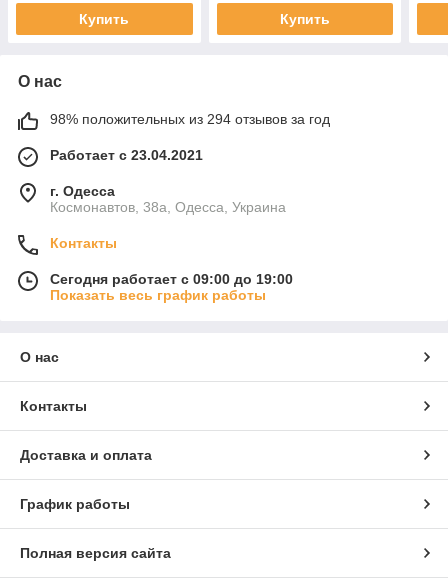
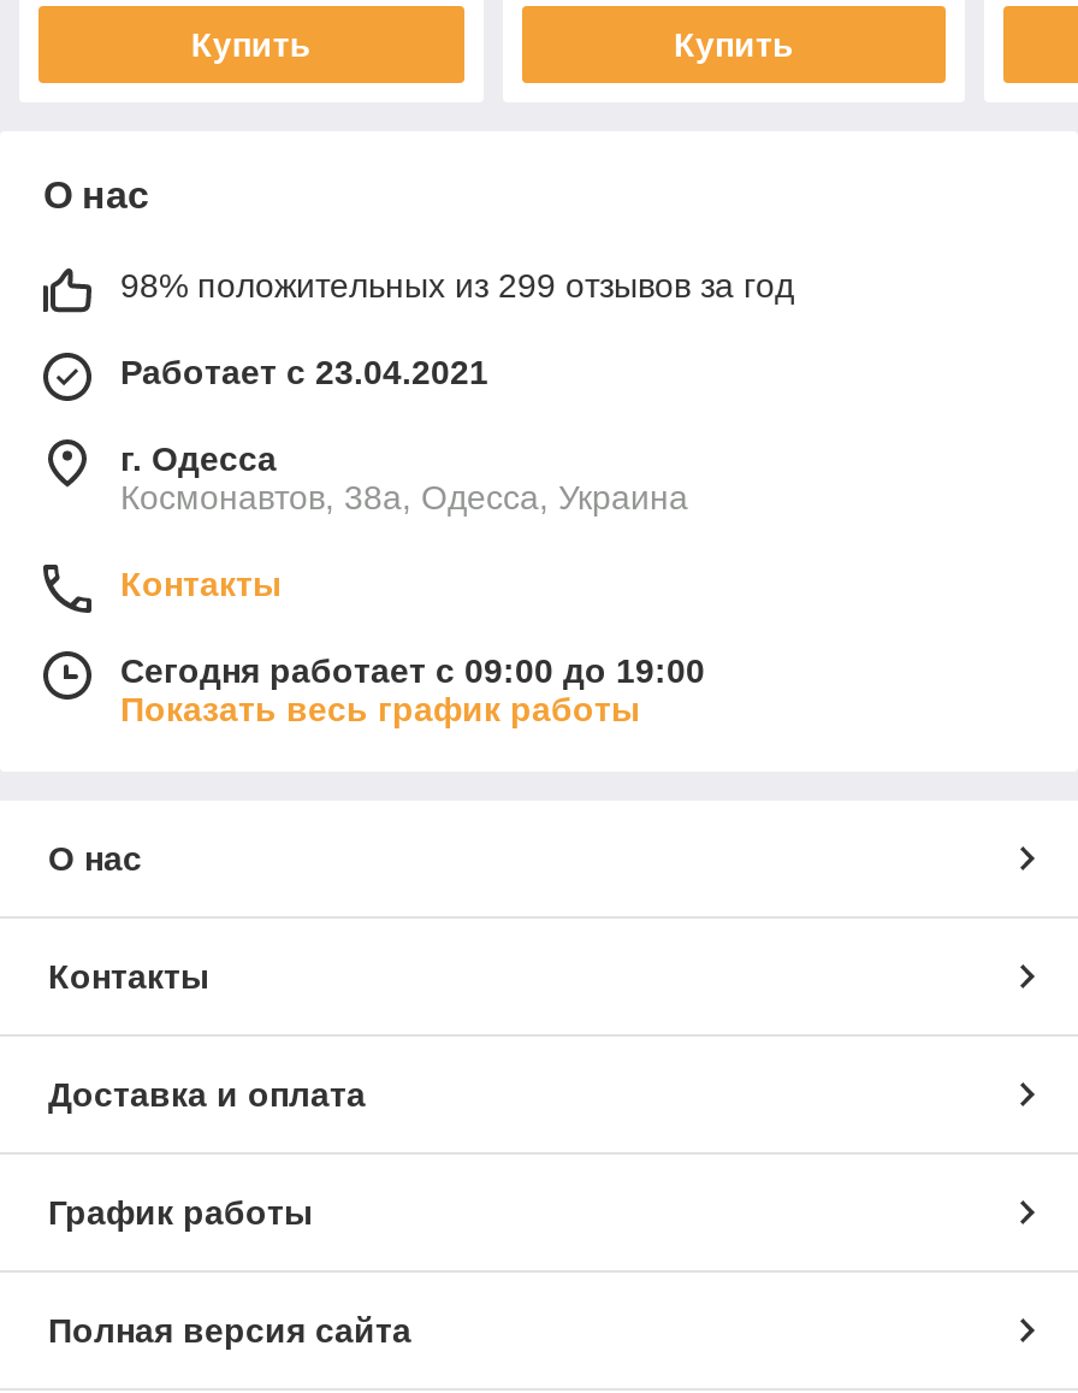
- 98% положительных из 294 отзывов за год
+ 98% положительных из 299 отзывов за год
